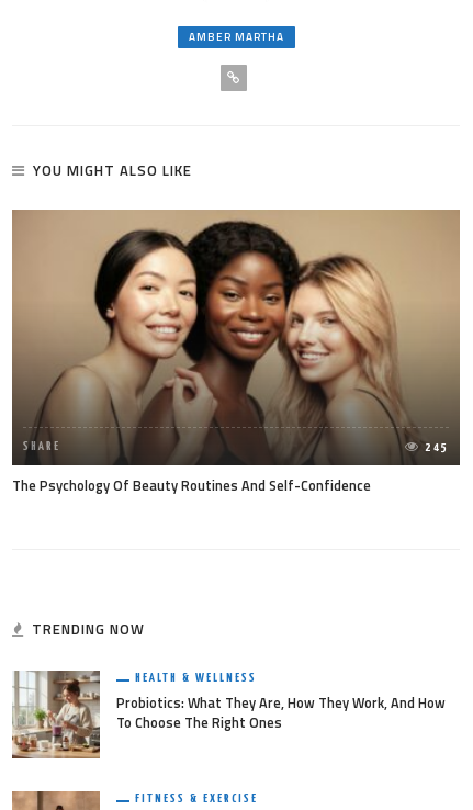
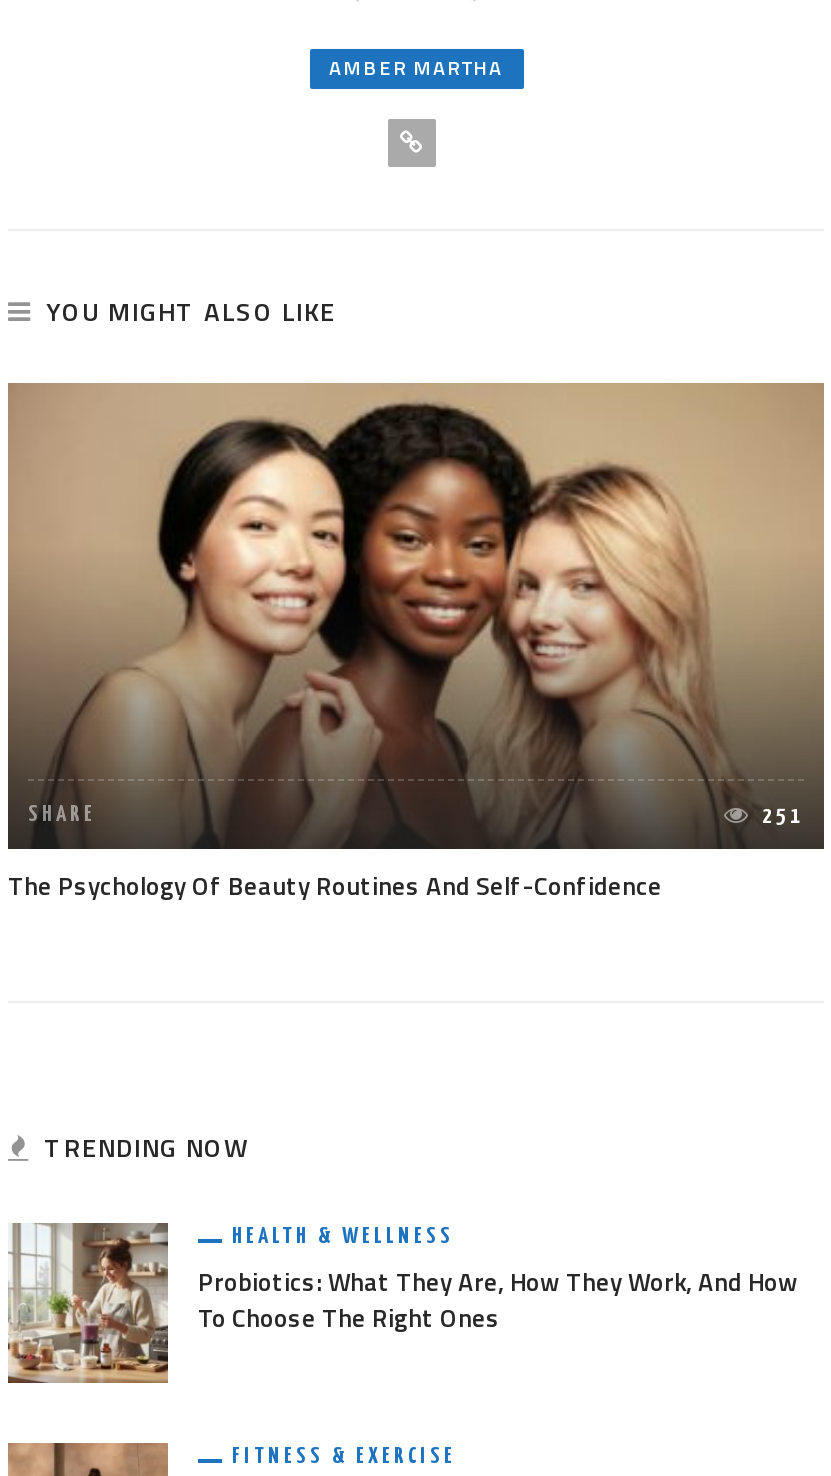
- 245
+ 251
